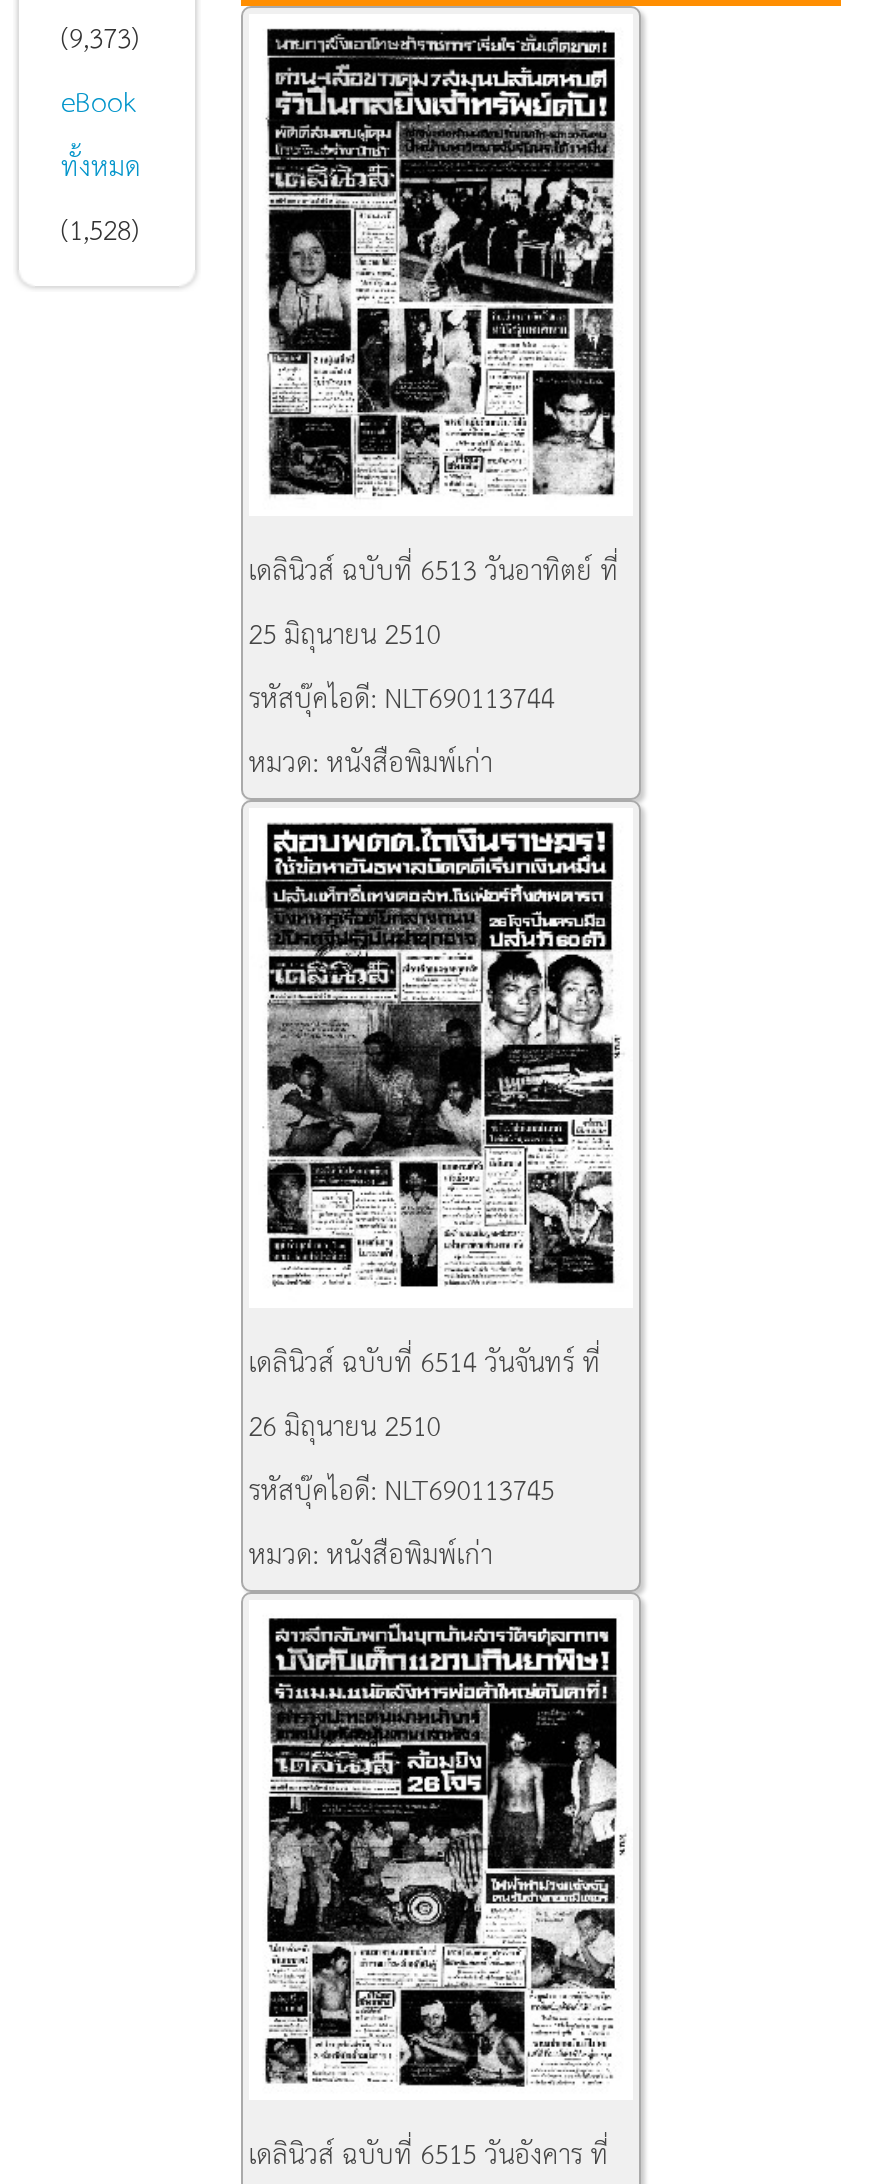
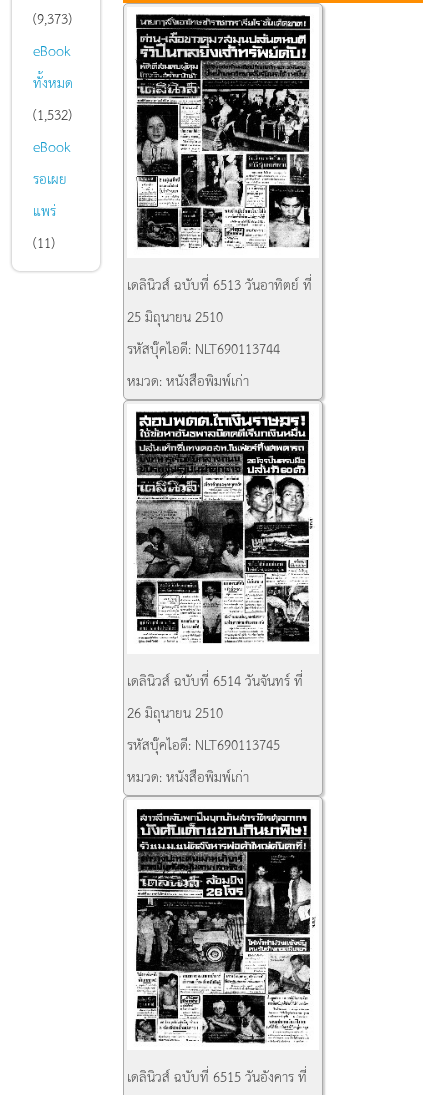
- (1,528)
+ (1,532)
+ eBook
+ รอเผย
+ แพร่
+ (11)
